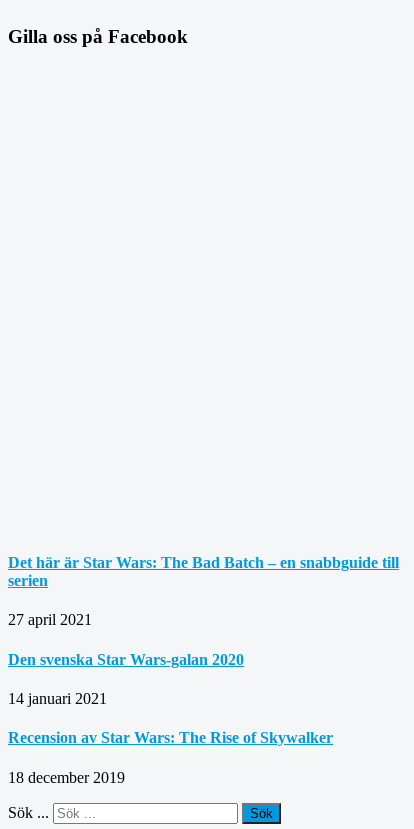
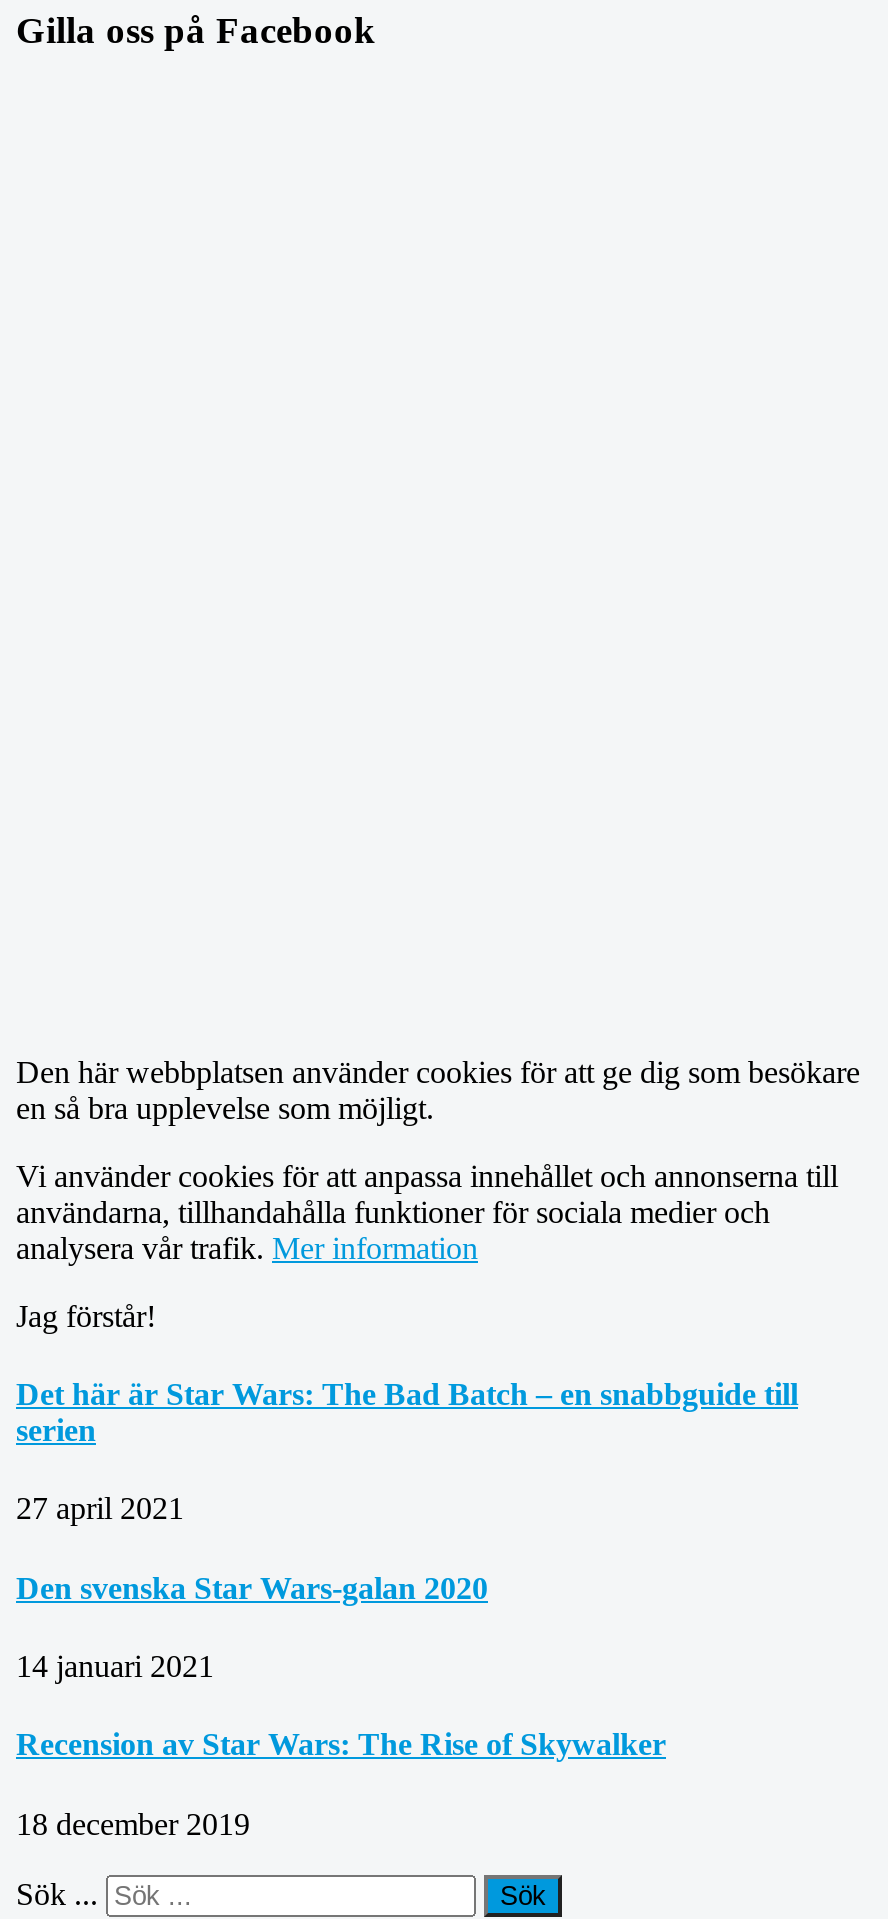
+ Den här webbplatsen använder cookies för att ge dig som besökare
+ en så bra upplevelse som möjligt.
+ Vi använder cookies för att anpassa innehållet och annonserna till
+ användarna, tillhandahålla funktioner för sociala medier och
+ analysera vår trafik. Mer information
+ Jag förstår!
